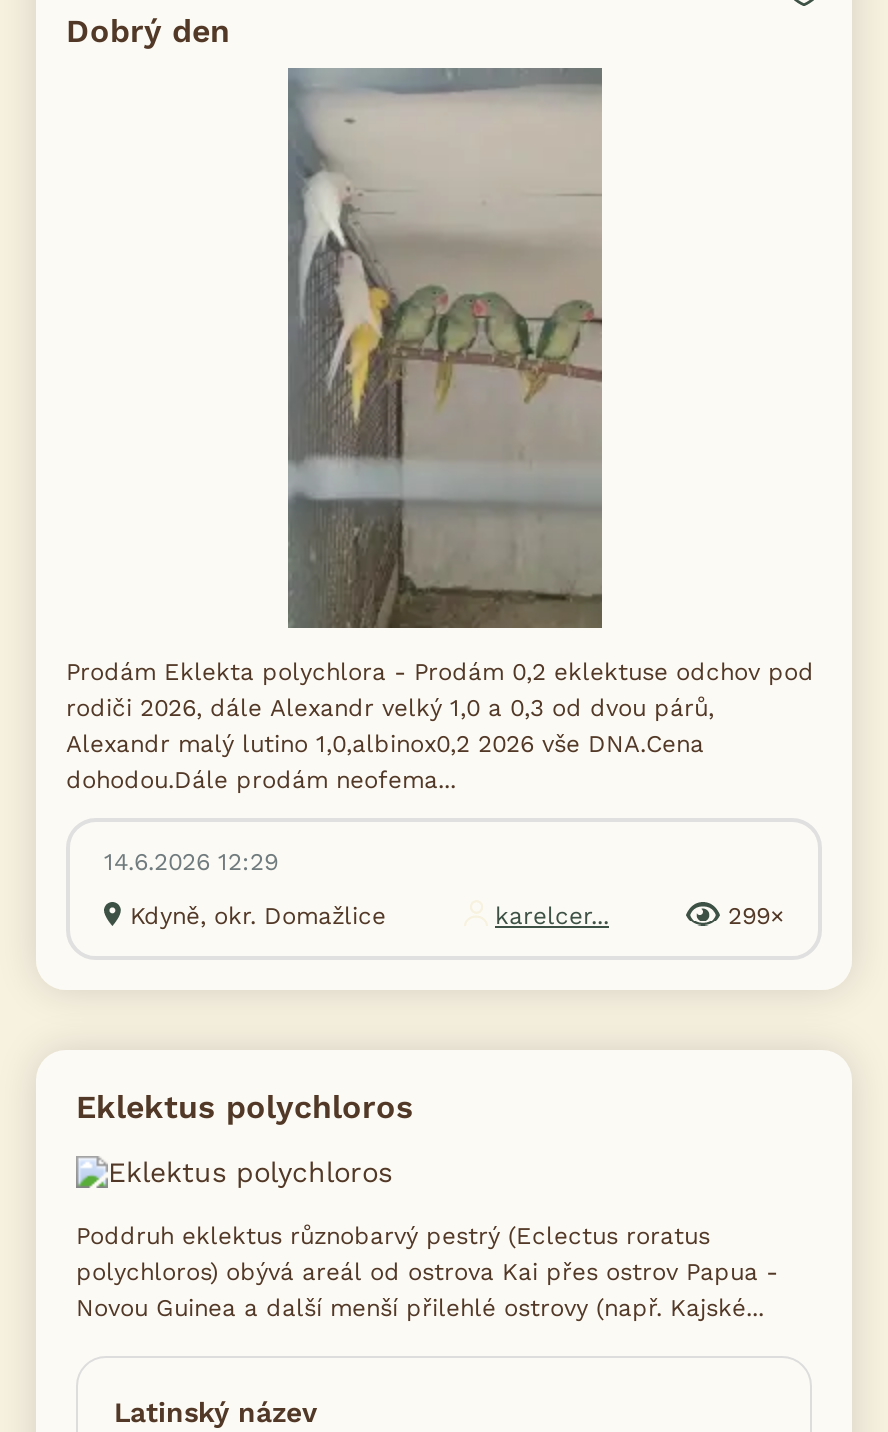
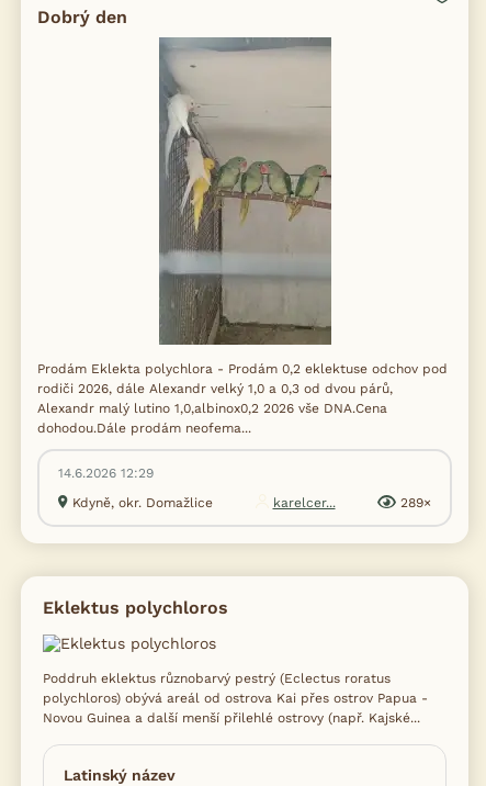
- 299×
+ 289×
